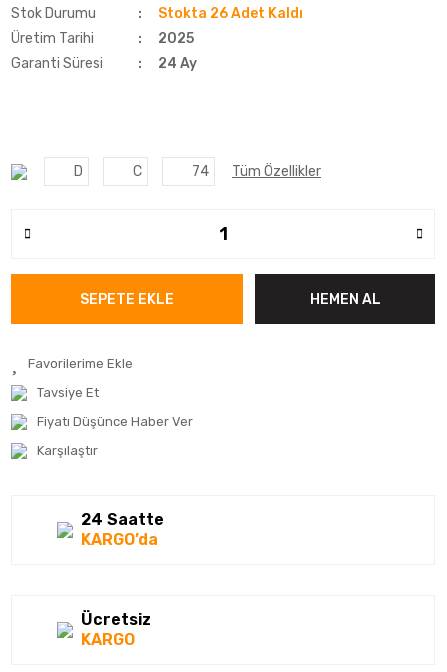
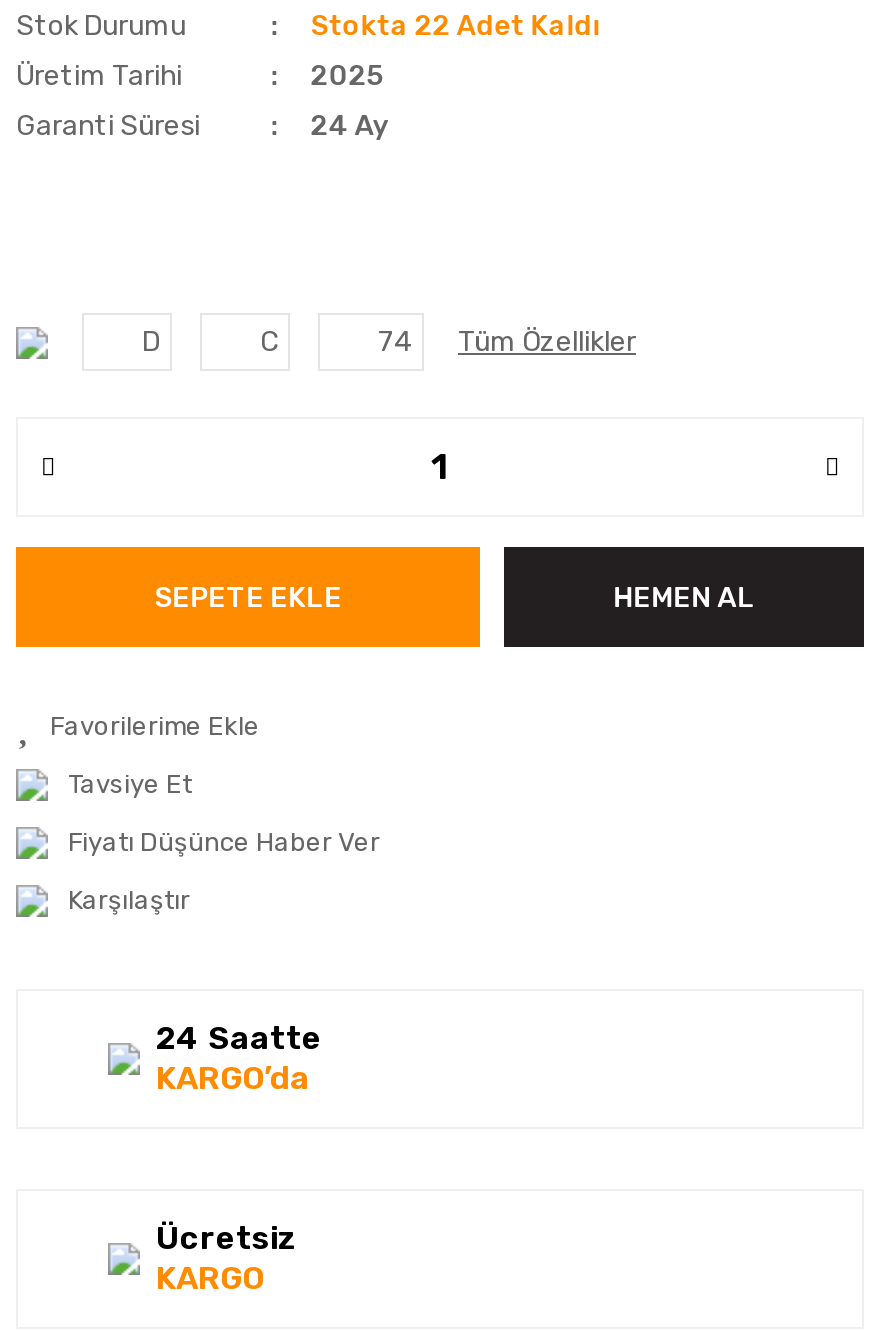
- Stokta 26 Adet Kaldı
+ Stokta 22 Adet Kaldı
